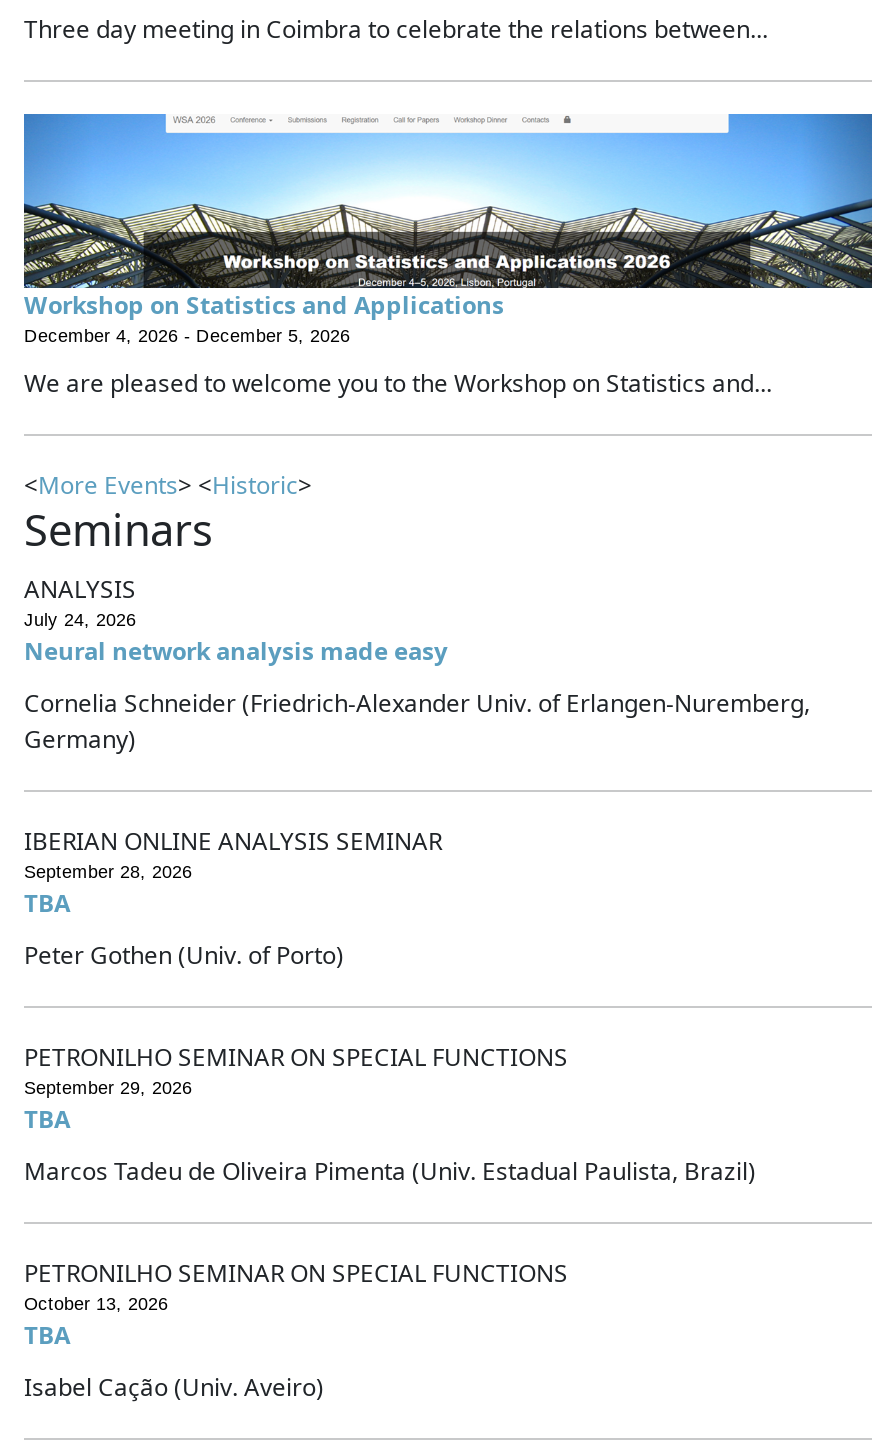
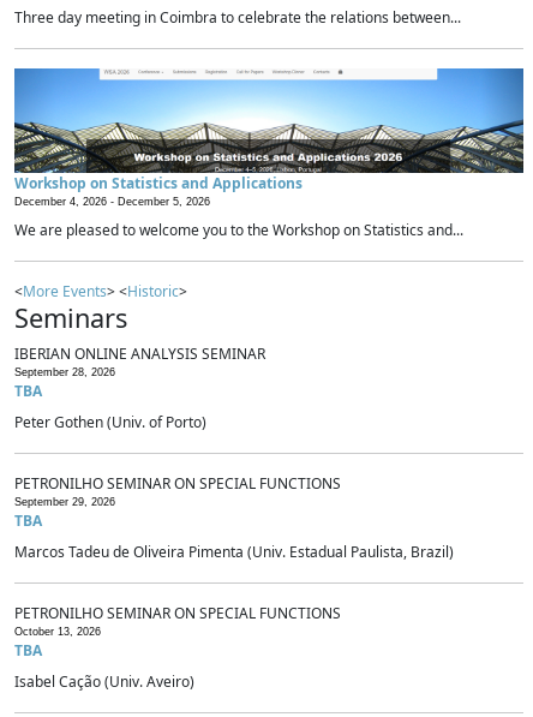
- ANALYSIS
- July 24, 2026
- Neural network analysis made easy
- Cornelia Schneider (Friedrich-Alexander Univ. of Erlangen-Nuremberg,
- Germany)
